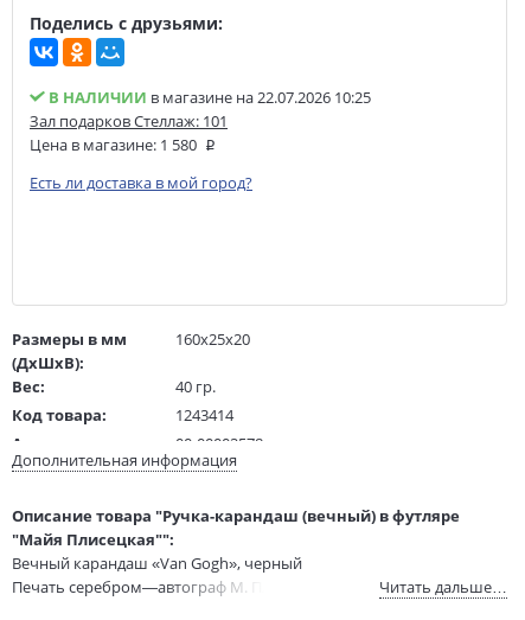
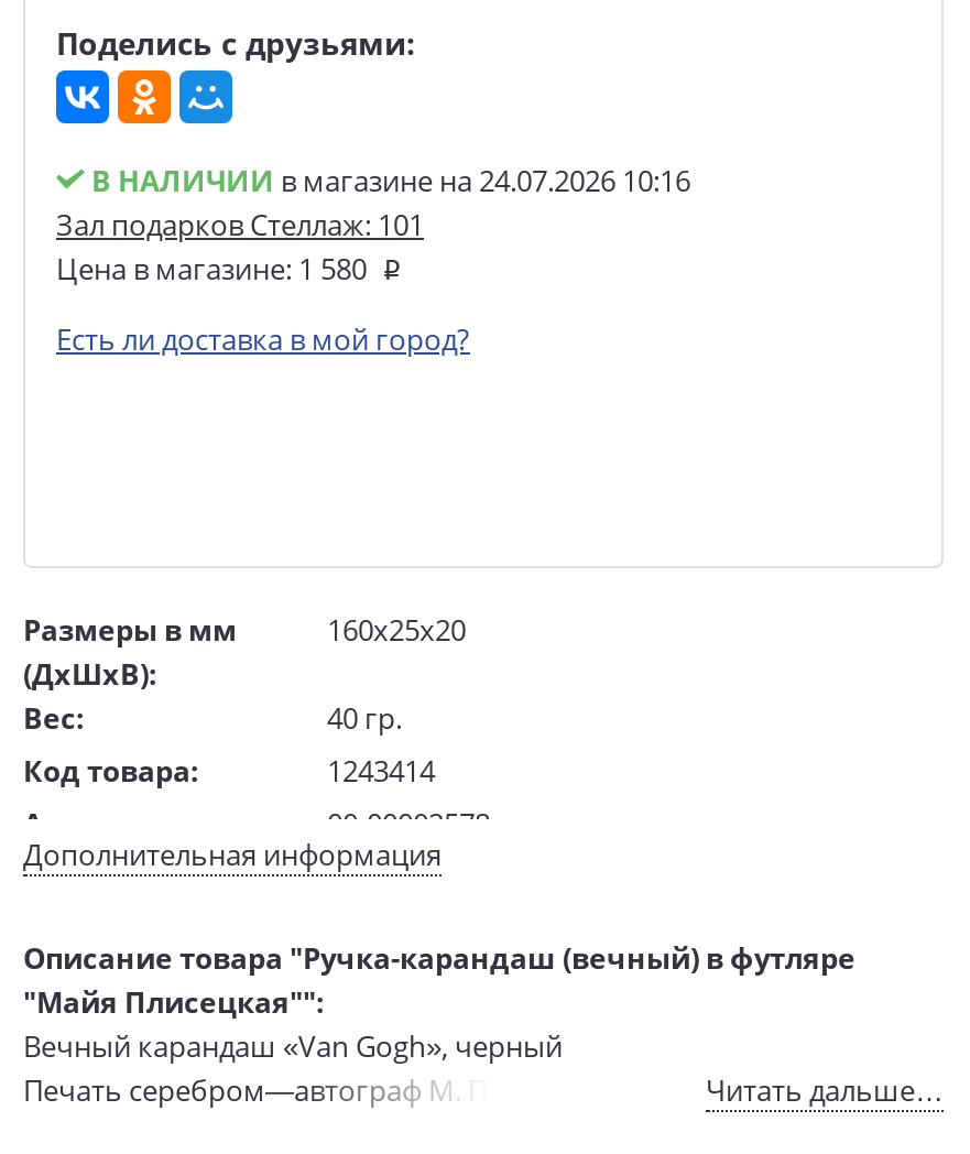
- В НАЛИЧИИ в магазине на 22.07.2026 10:25
+ В НАЛИЧИИ в магазине на 24.07.2026 10:16
